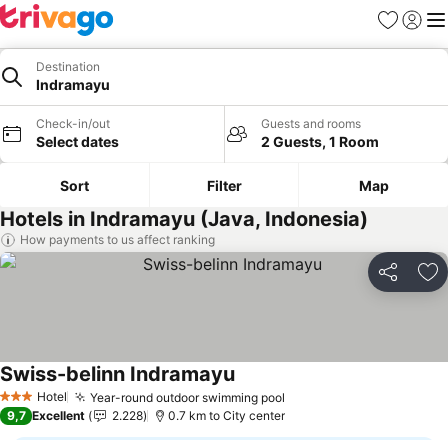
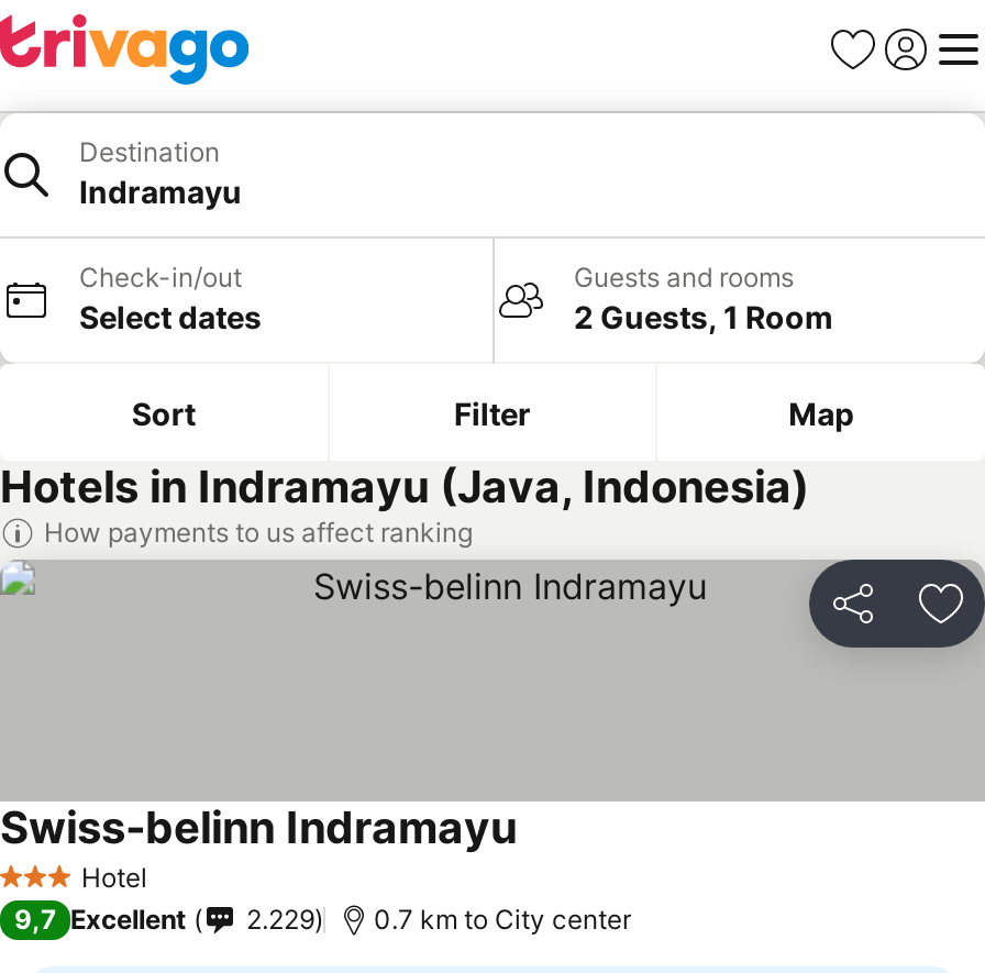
- Year-round outdoor swimming pool

- 2.228
+ 2.229
